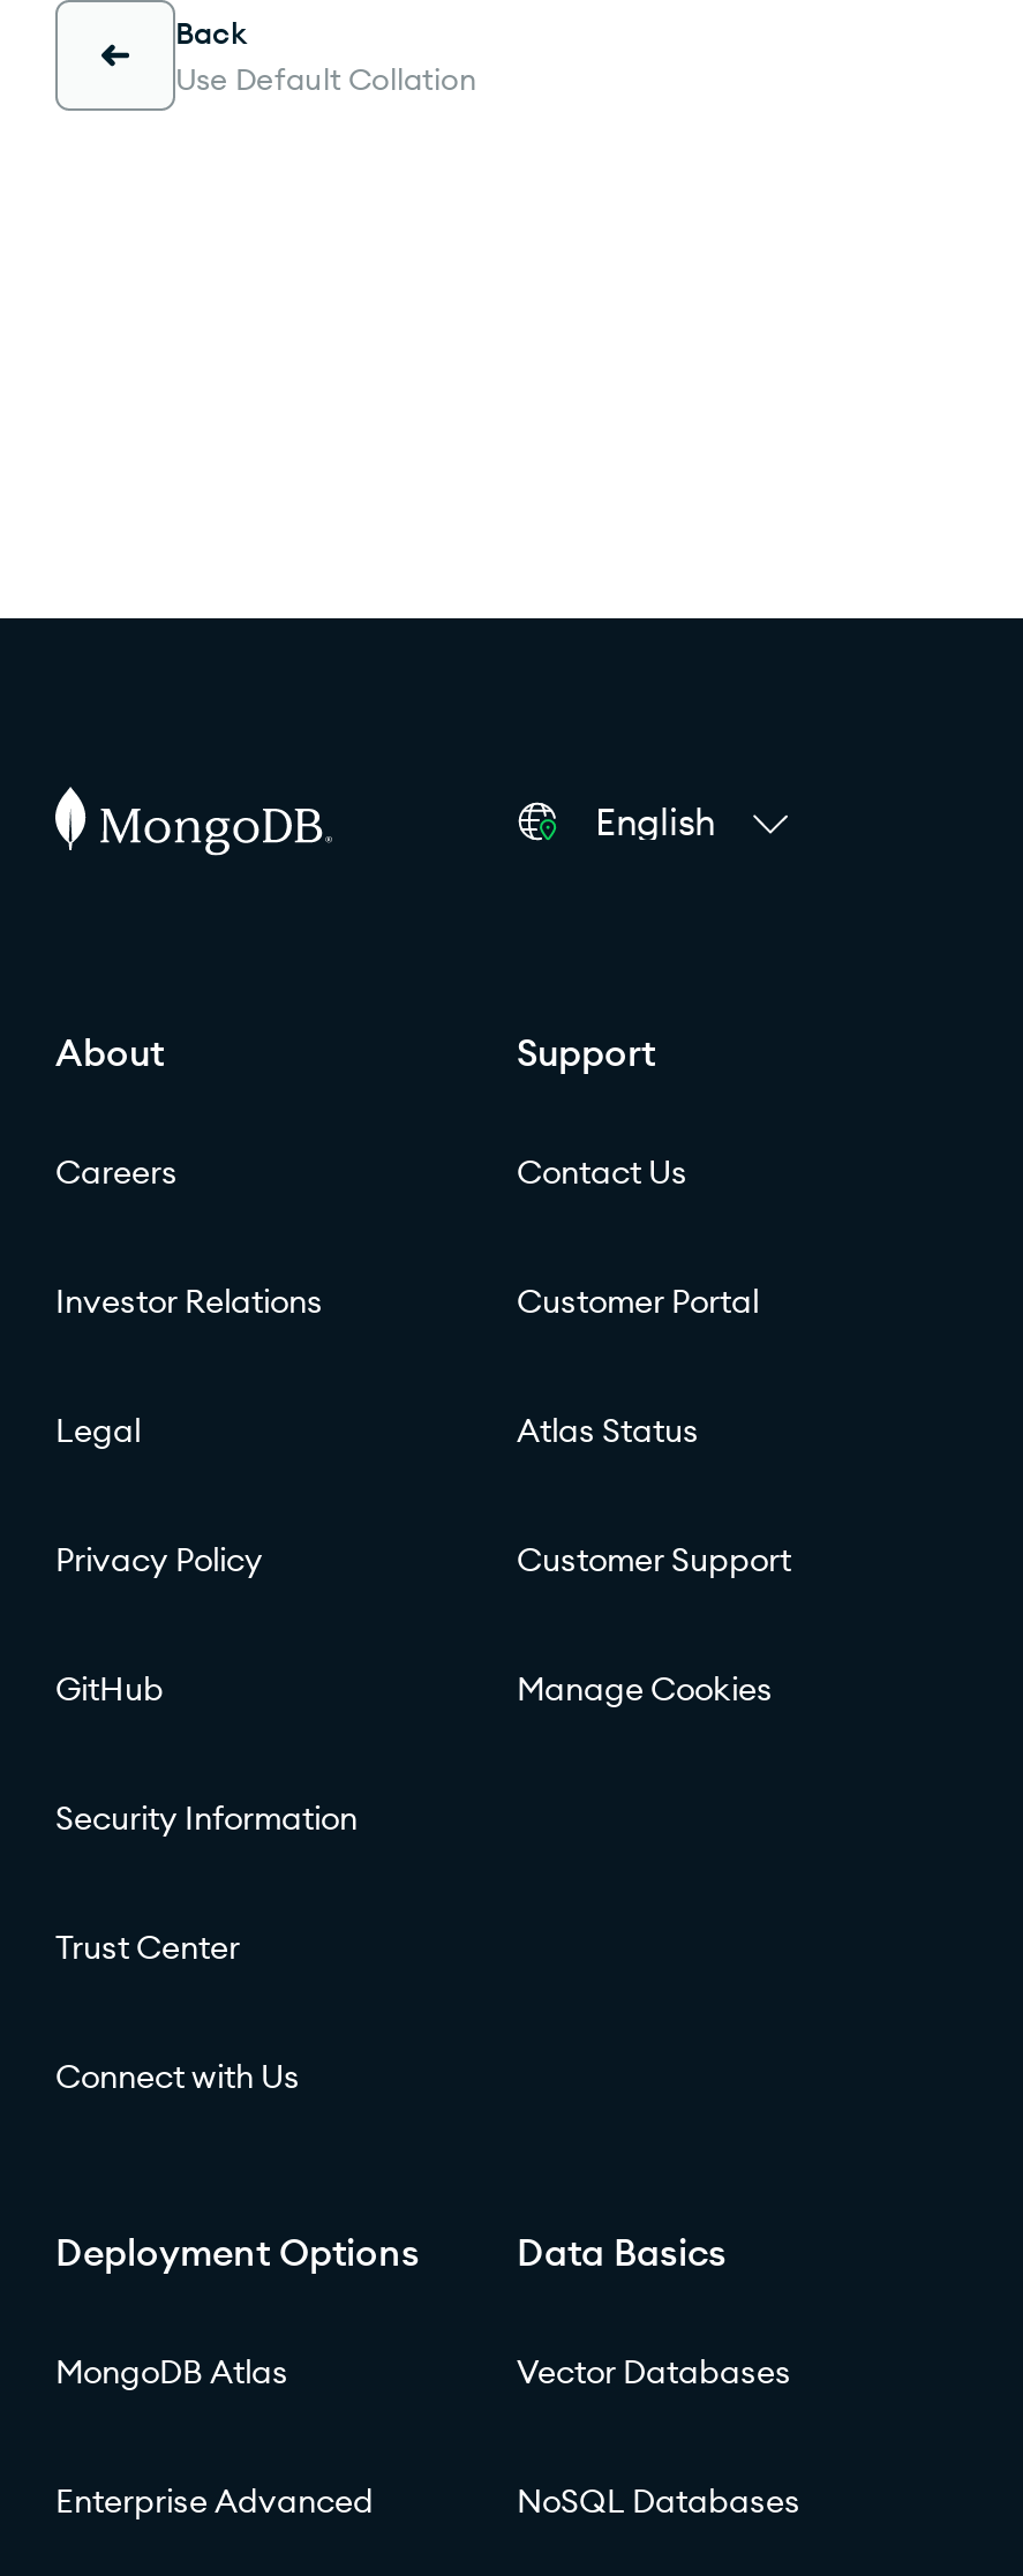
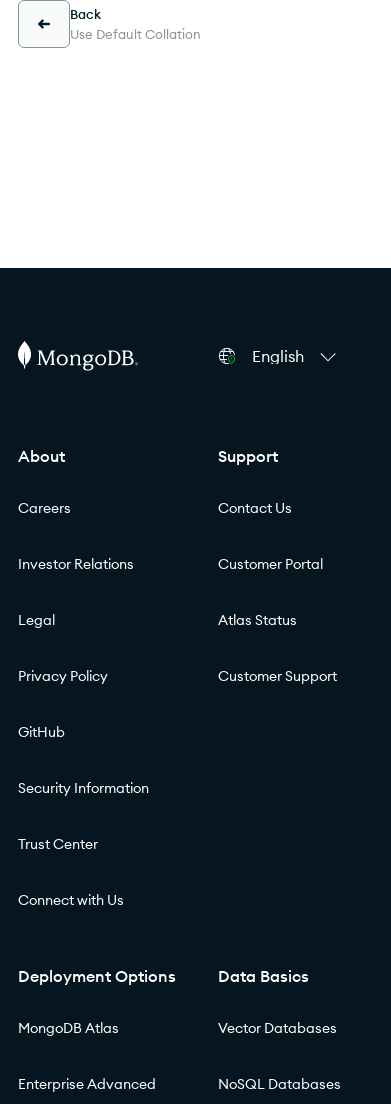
- Manage Cookies
